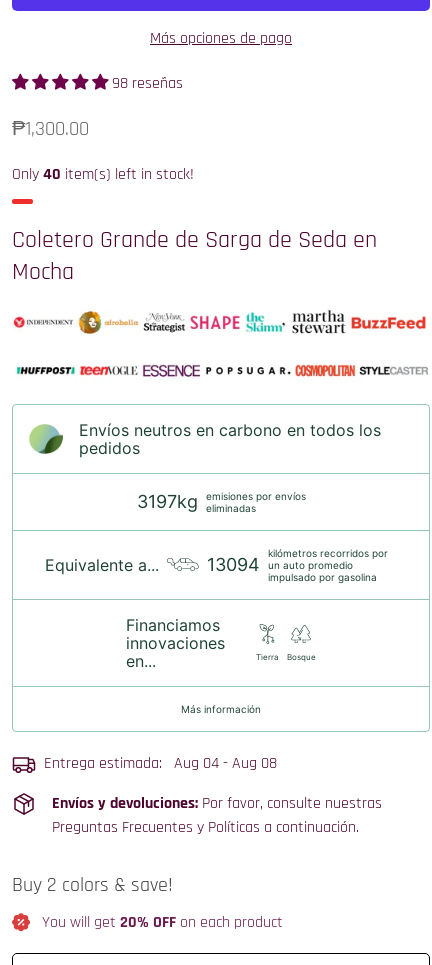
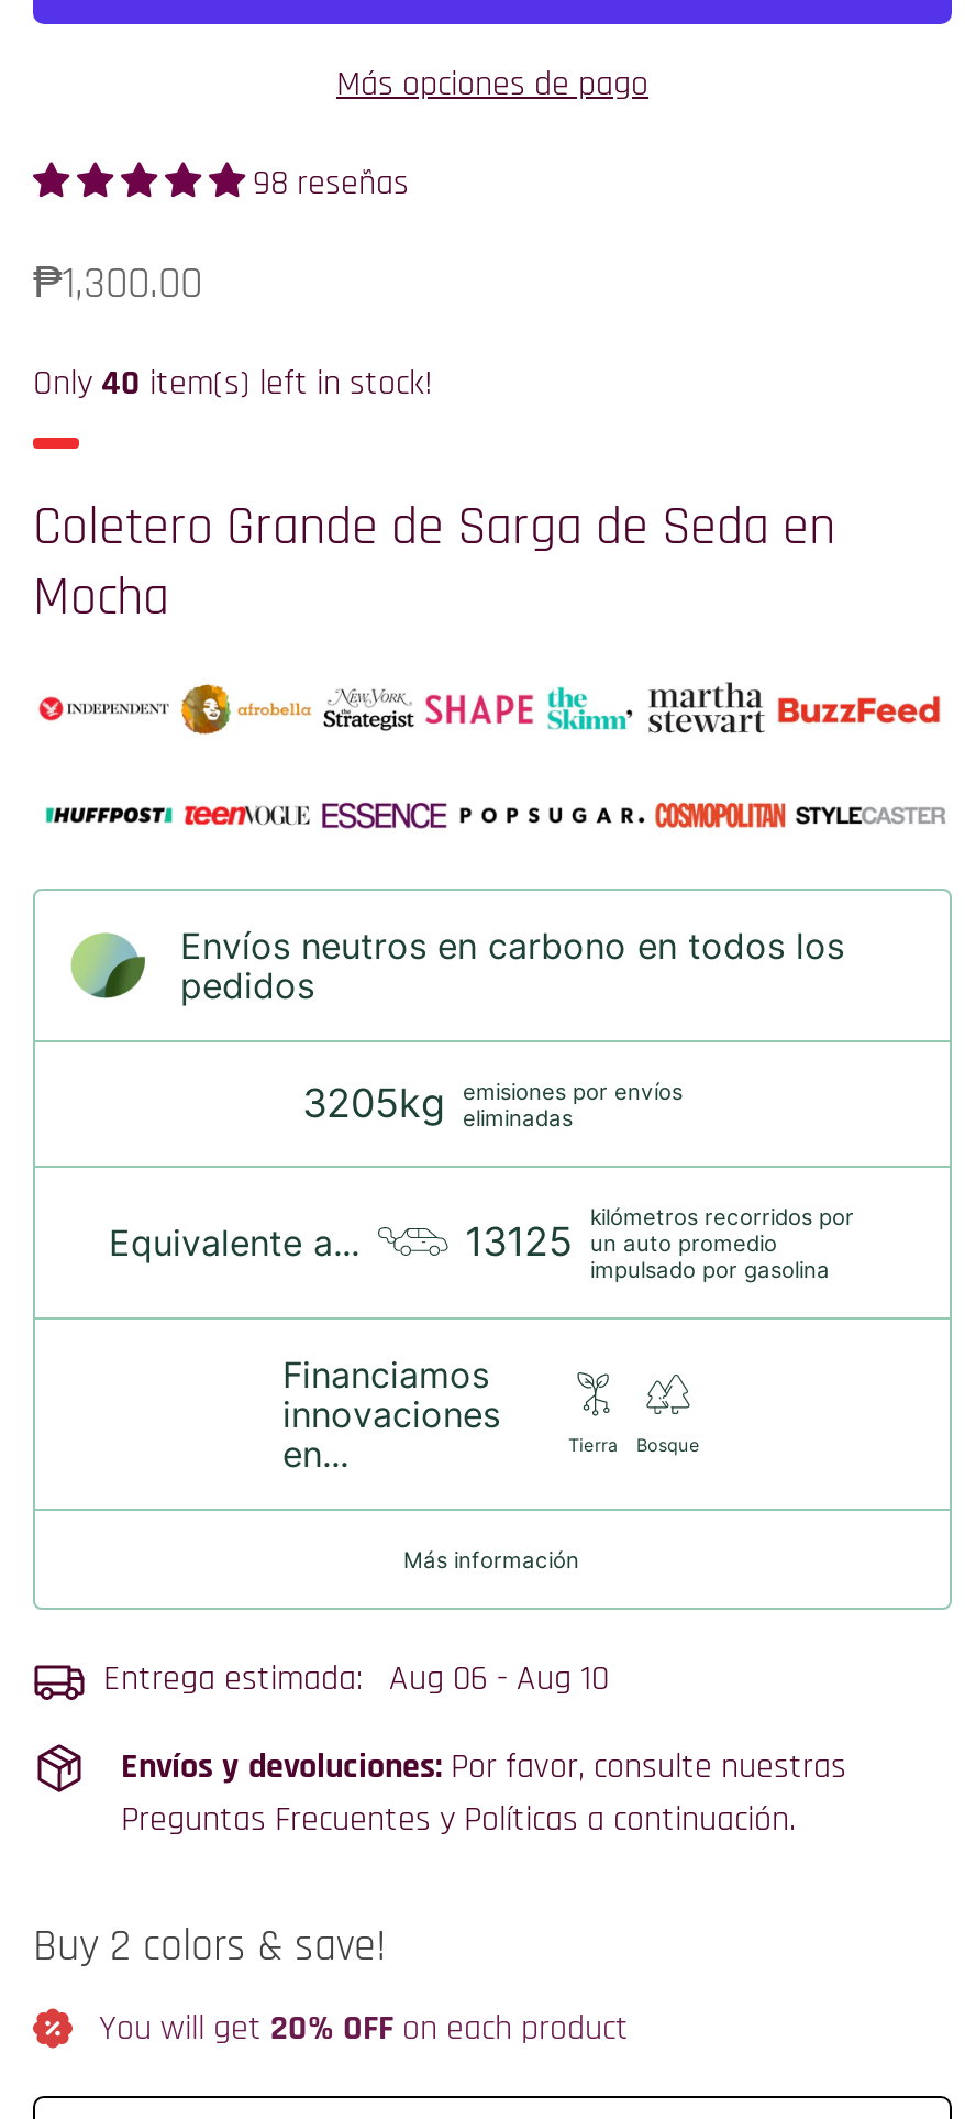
- 3197kg emisiones por envíos eliminadas
+ 3205kg emisiones por envíos eliminadas

- 13094 un auto promedio
+ 13125 un auto promedio

- Entrega estimada: Aug 04 - Aug 08
+ Entrega estimada: Aug 06 - Aug 10
